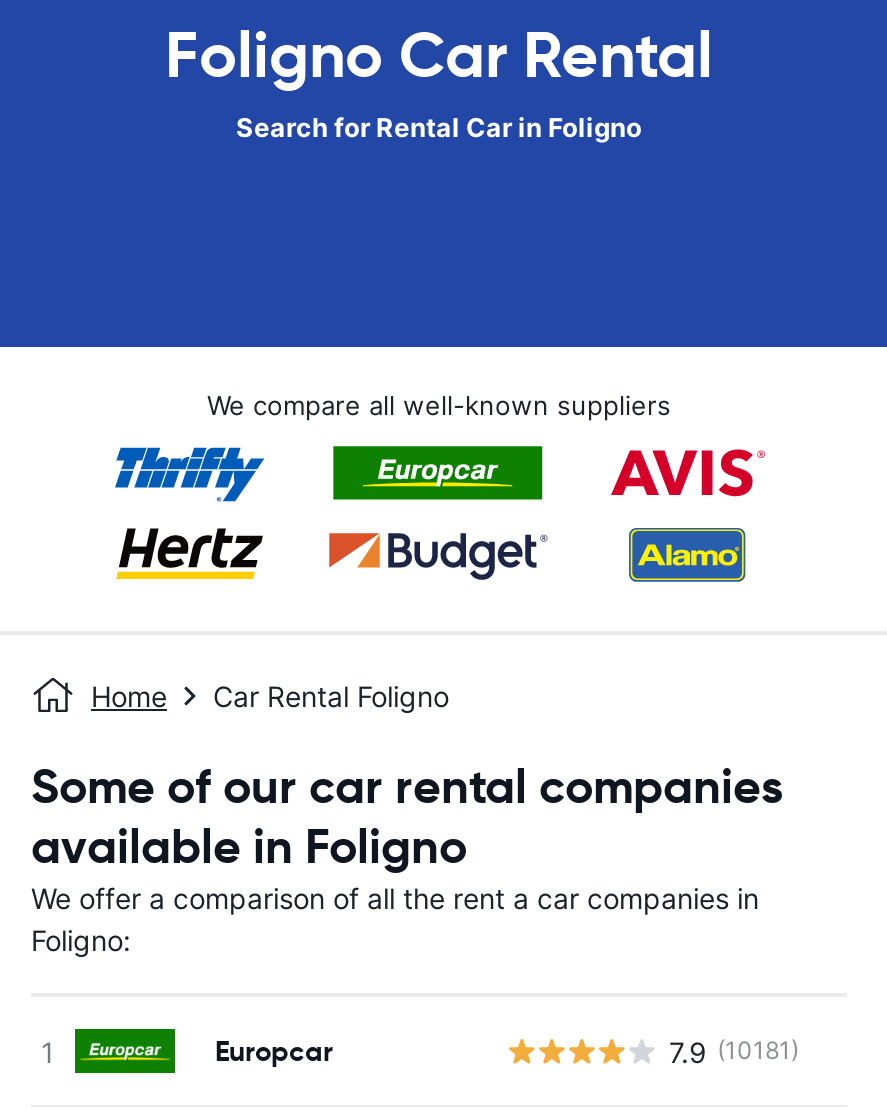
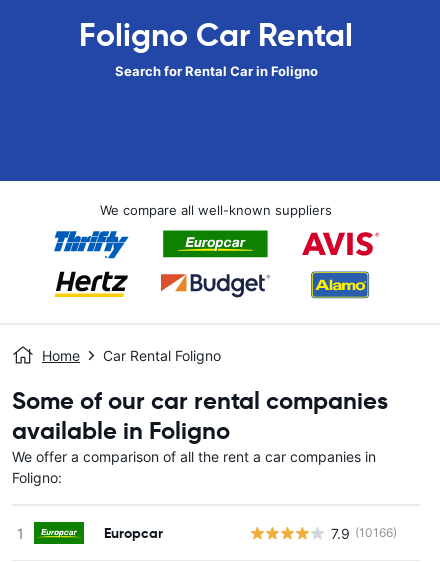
- 7.9 (10181)
+ 7.9 (10166)
